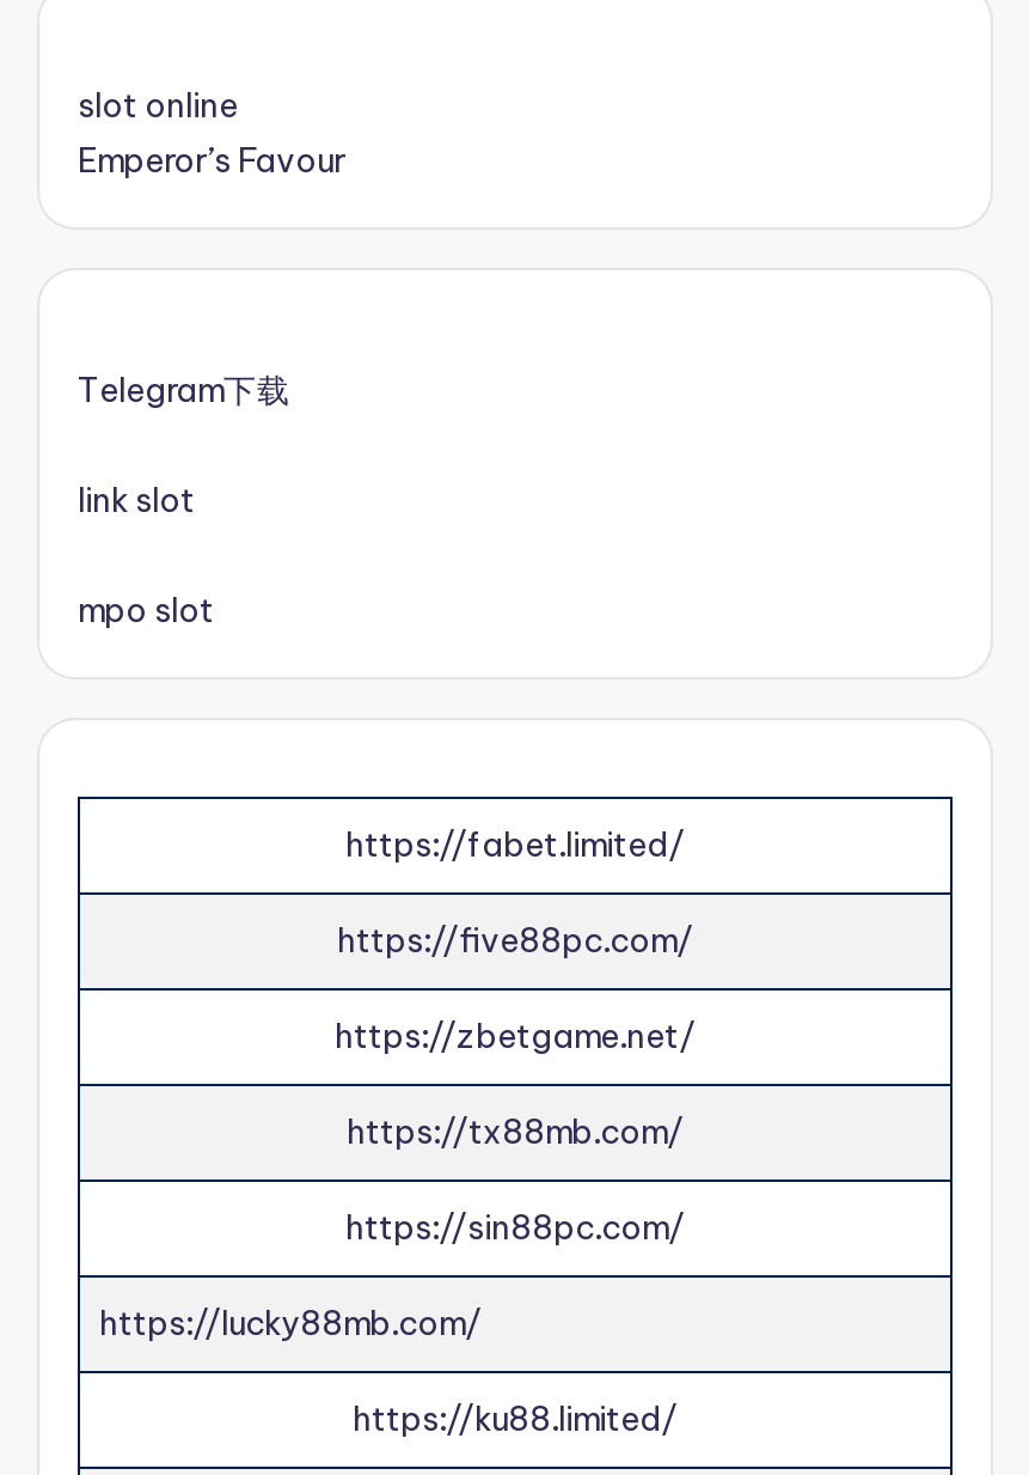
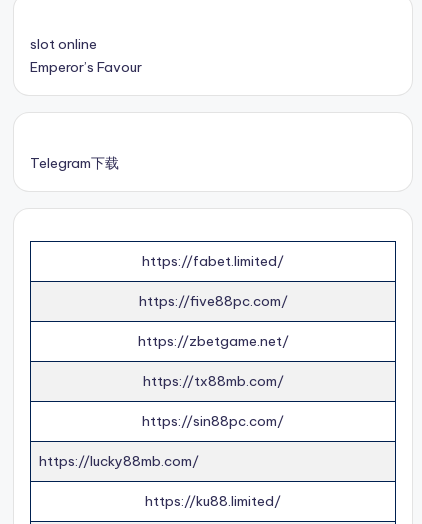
- link slot
- mpo slot
